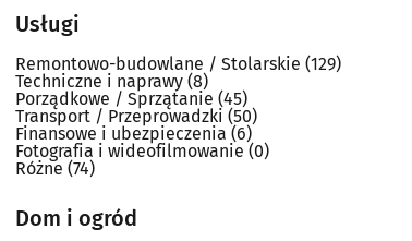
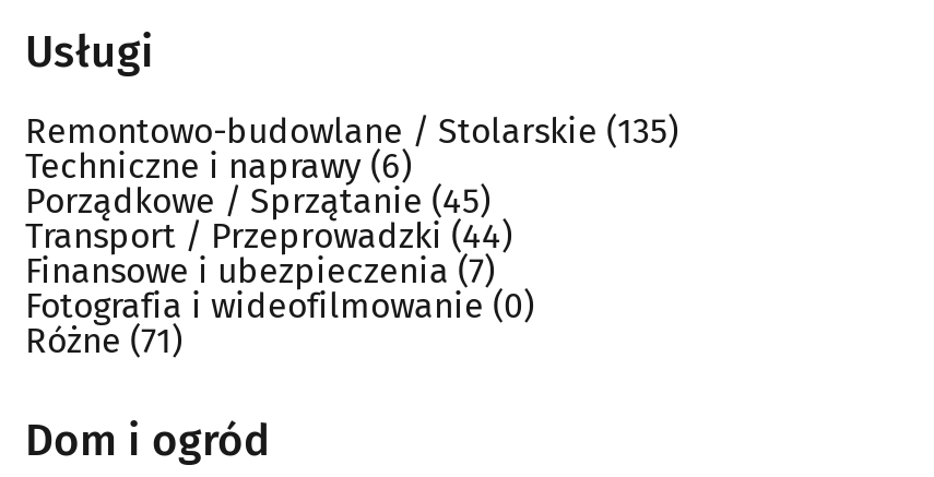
- Remontowo-budowlane / Stolarskie (129)
+ Remontowo-budowlane / Stolarskie (135)

- Techniczne i naprawy(8)
+ Techniczne i naprawy(6)

- Transport / Przeprowadzki (50)
+ Transport / Przeprowadzki (44)

- Finansowe i ubezpieczenia (6)
+ Finansowe i ubezpieczenia (7)

- Różne(74)
+ Różne(71)
